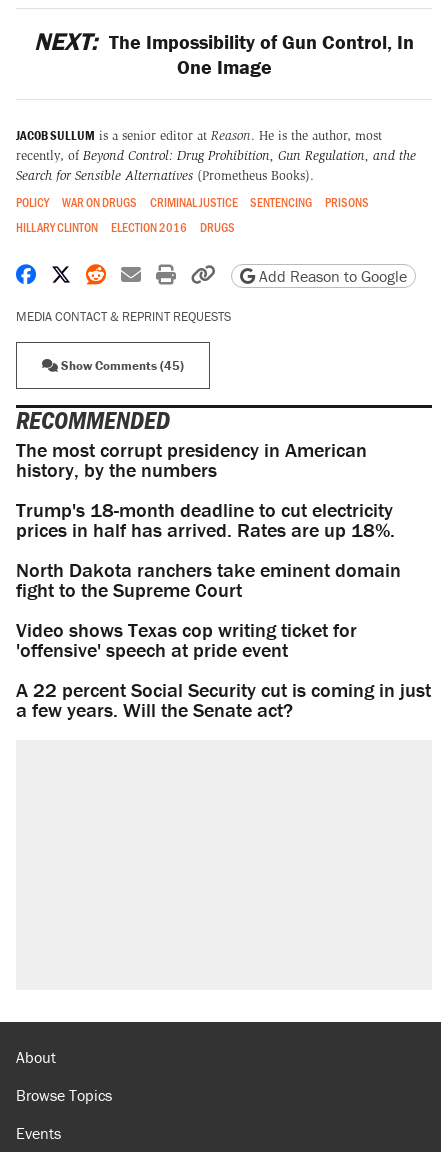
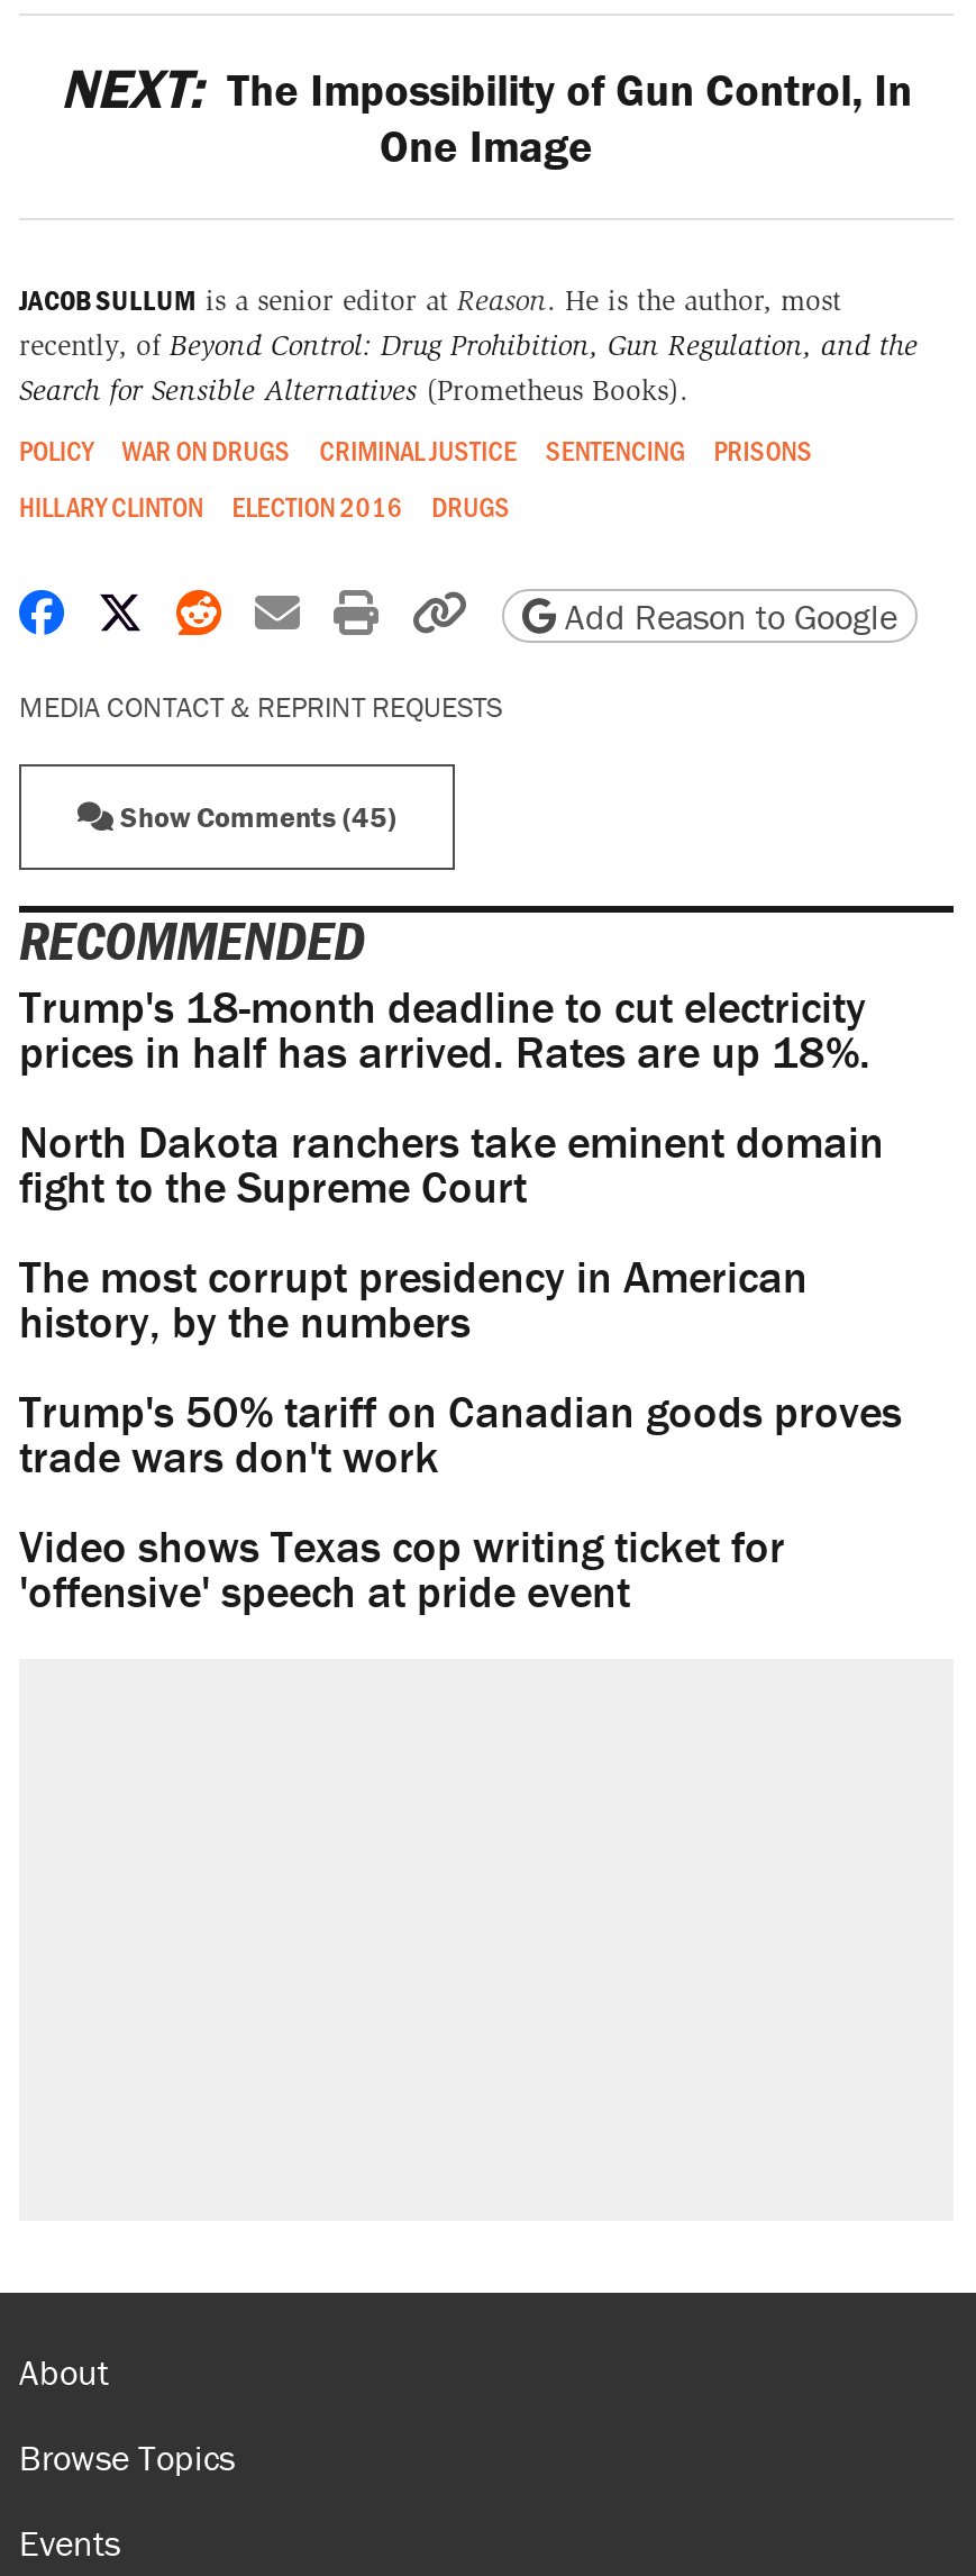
moved down: The most corrupt presidency in American | history, by the numbers

moved up: Trump's 18-month deadline to cut electricity | prices in half has arrived. Rates are up 18%. | North Dakota ranchers take eminent domain | fight to the Supreme Court

+ Trump's 50% tariff on Canadian goods proves
+ trade wars don't work

moved down: Video shows Texas cop writing ticket for | 'offensive' speech at pride event

- A 22 percent Social Security cut is coming in just
- a few years. Will the Senate act?
